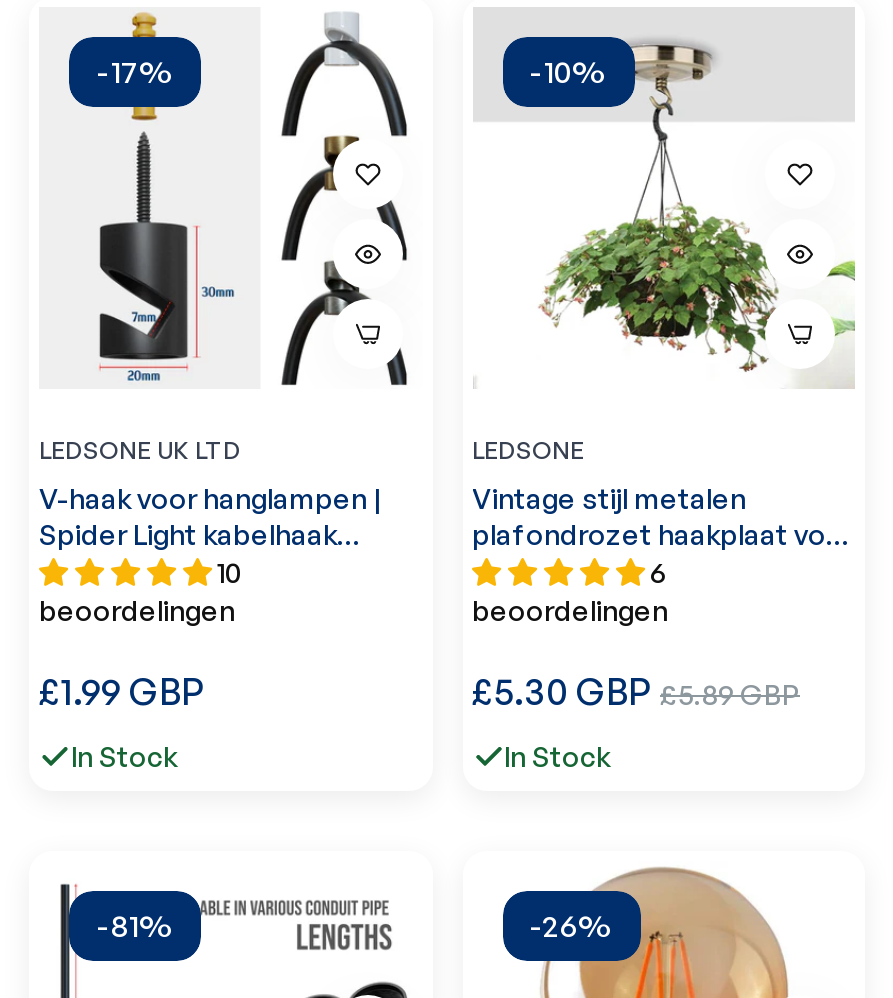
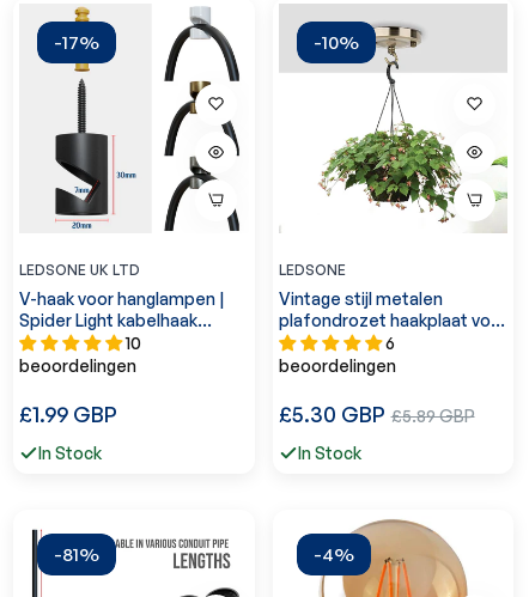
- -26%
+ -4%
